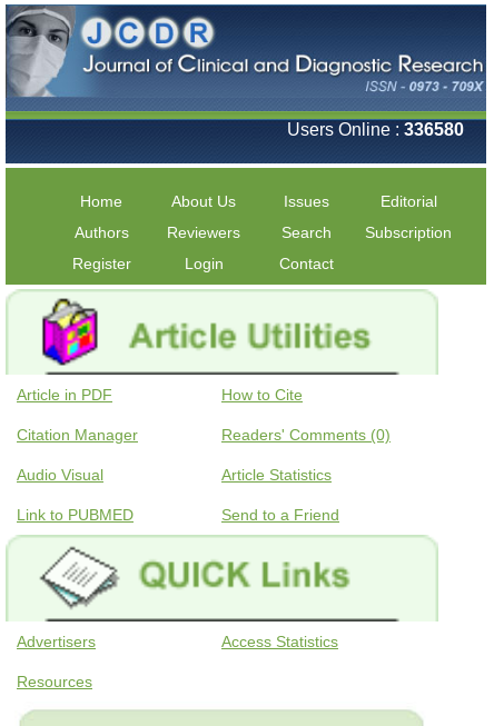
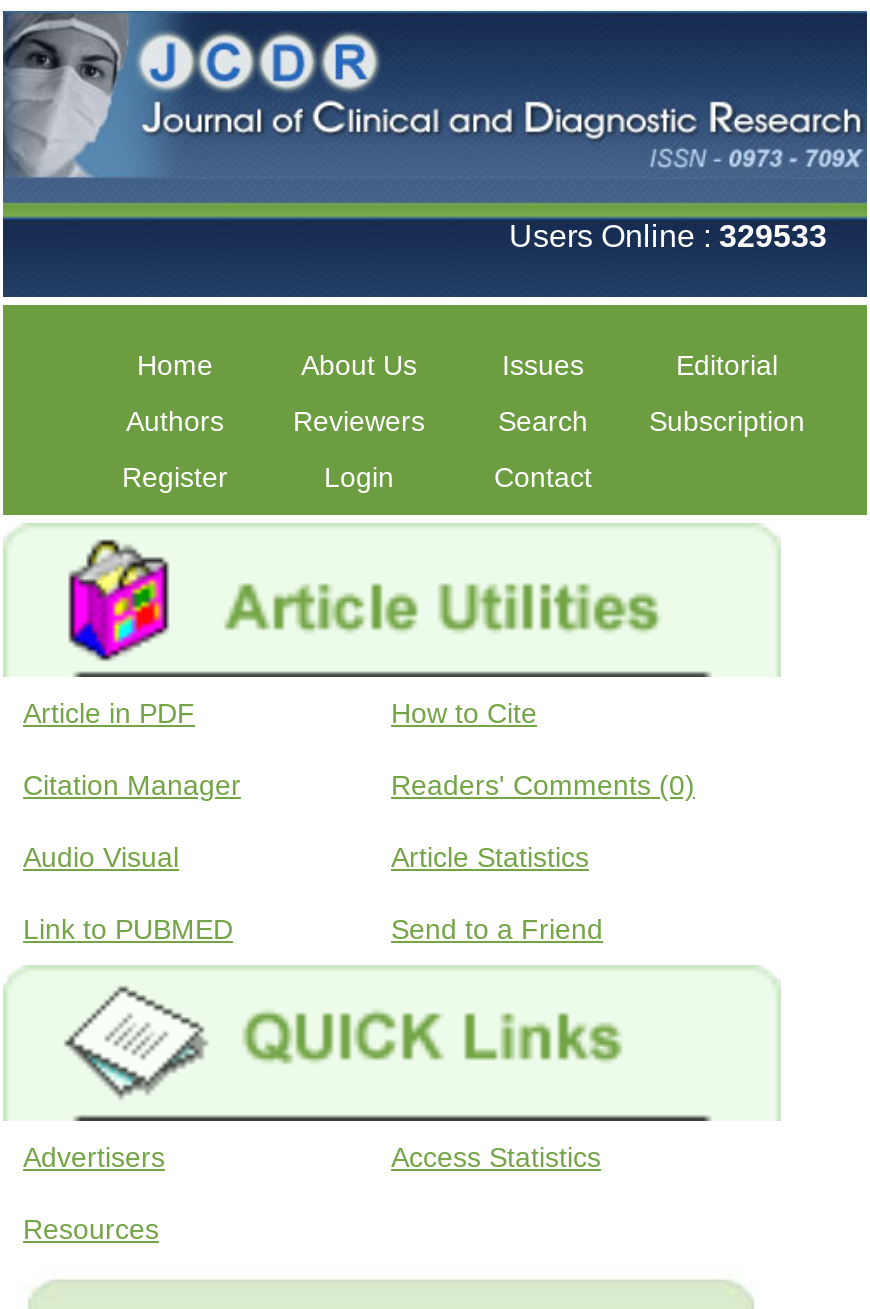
- Users Online :336580
+ Users Online :329533
